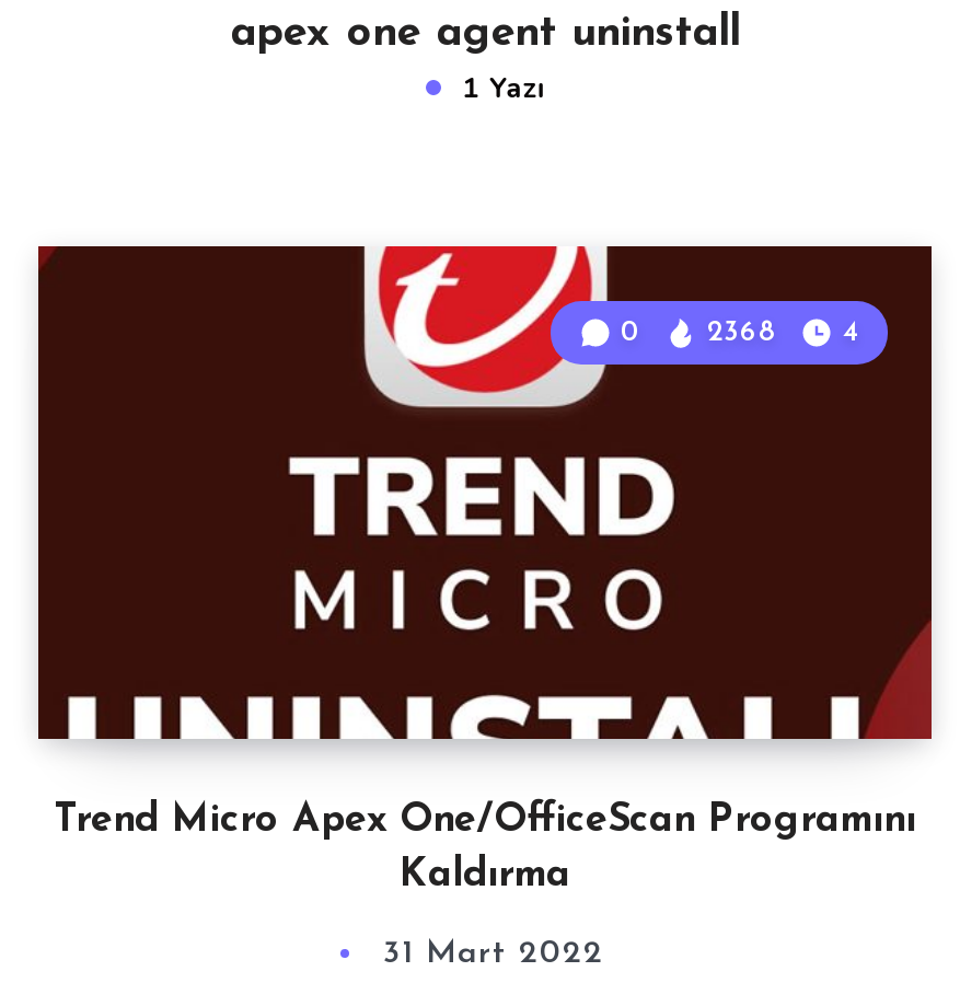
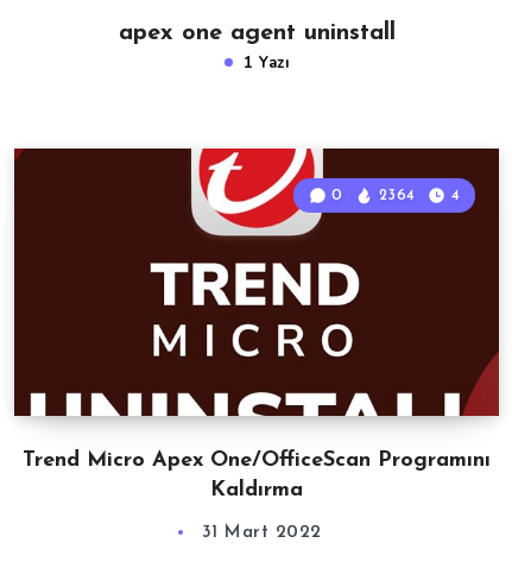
- 0 2368 4
+ 0 2364 4
